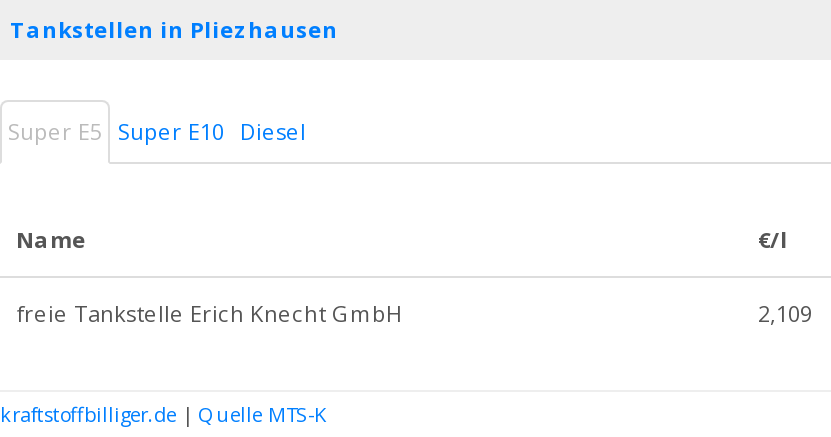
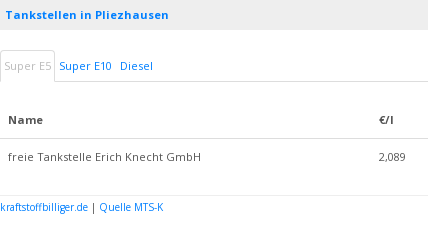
- 2,109
+ 2,089
